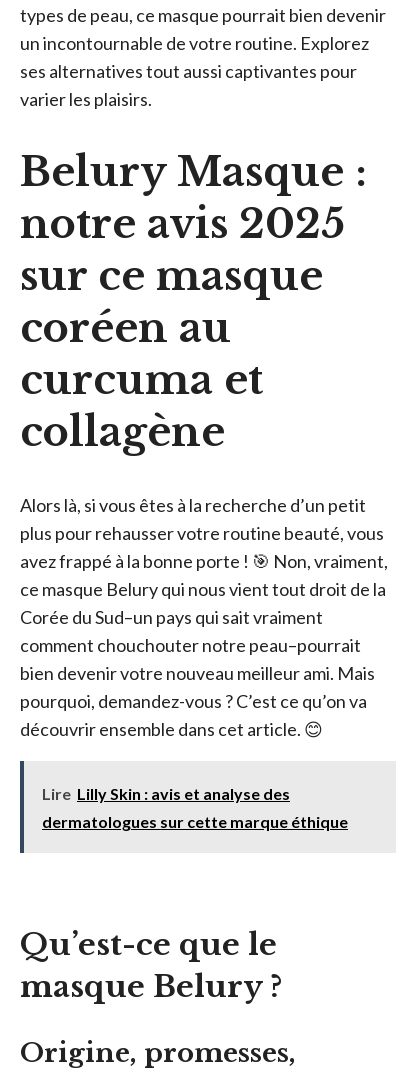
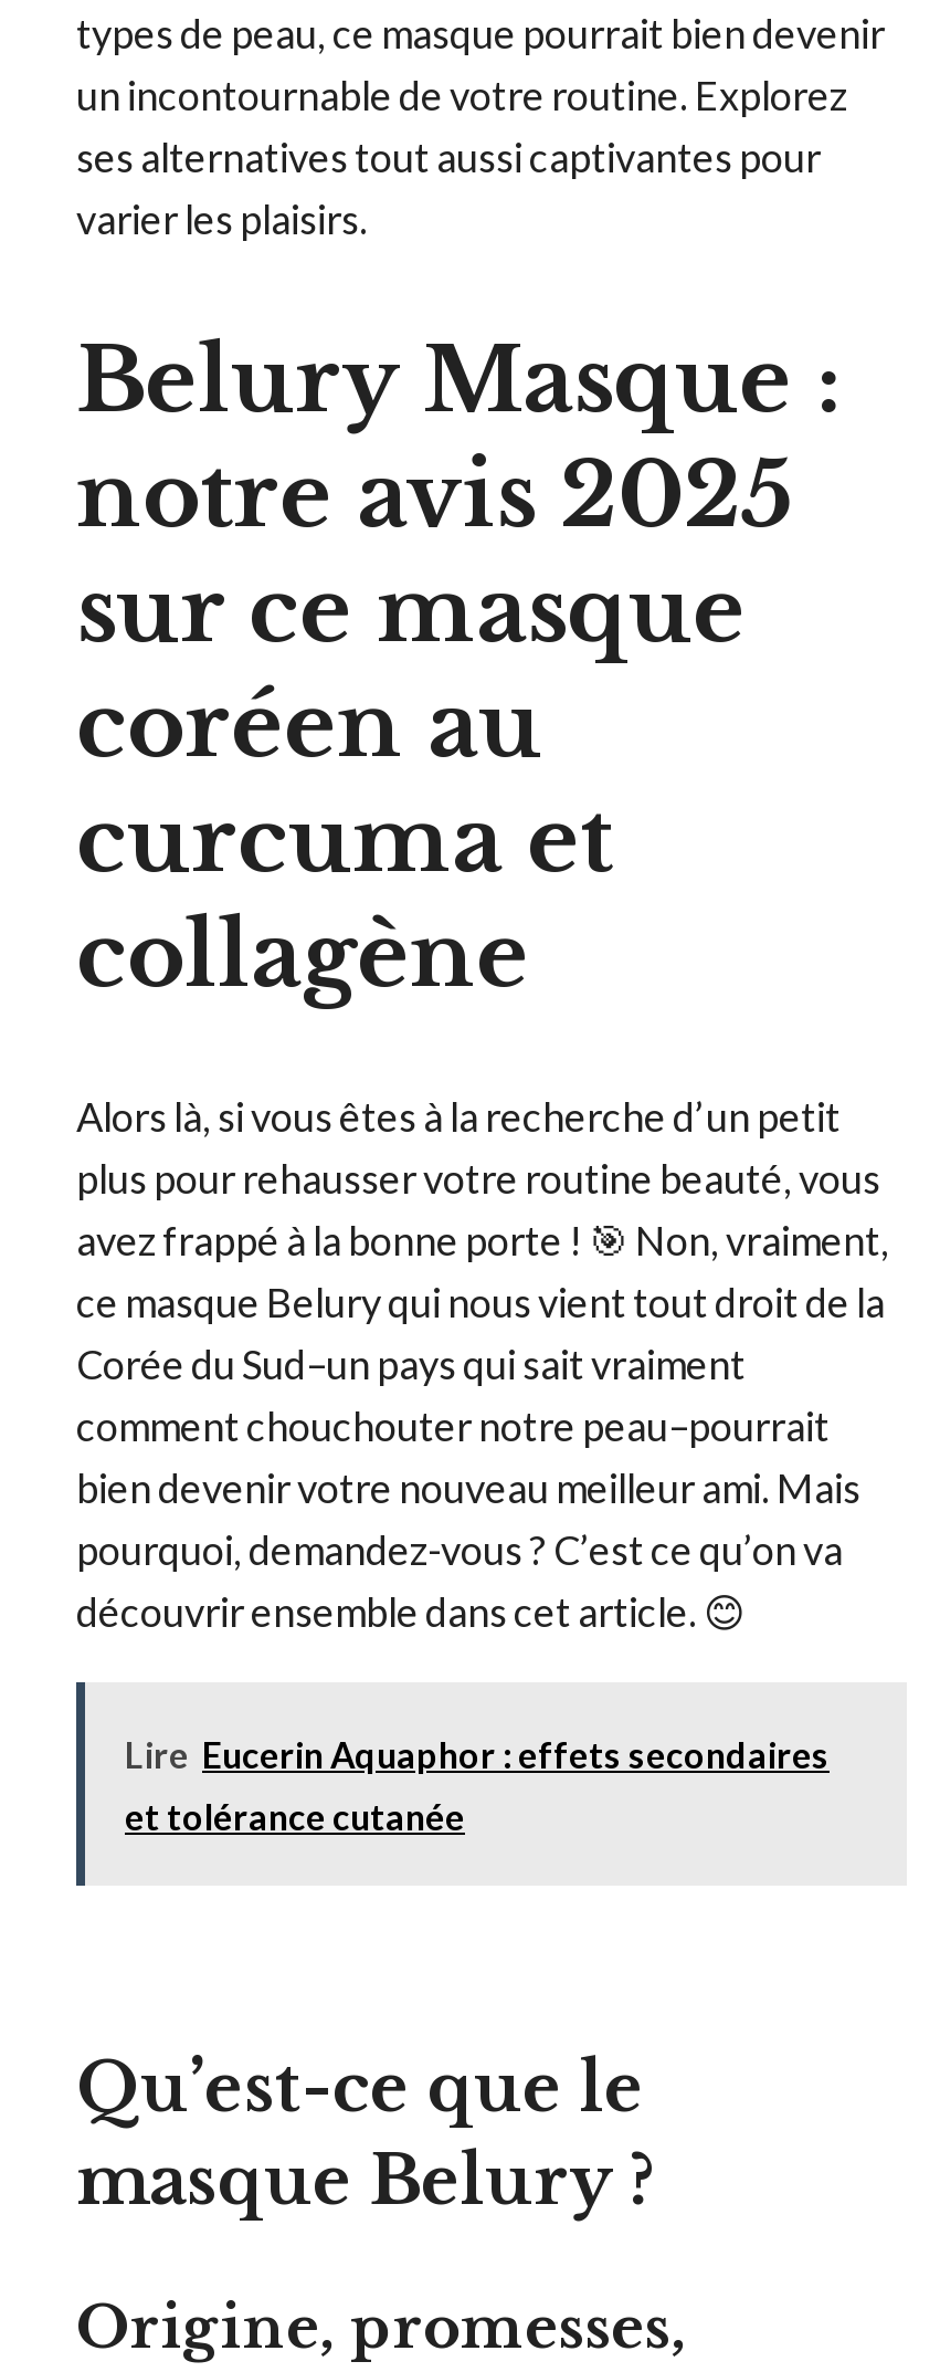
- Lire Lilly Skin : avis et analyse des
+ Lire Eucerin Aquaphor : effets secondaires

- dermatologues sur cette marque éthique
+ et tolérance cutanée
